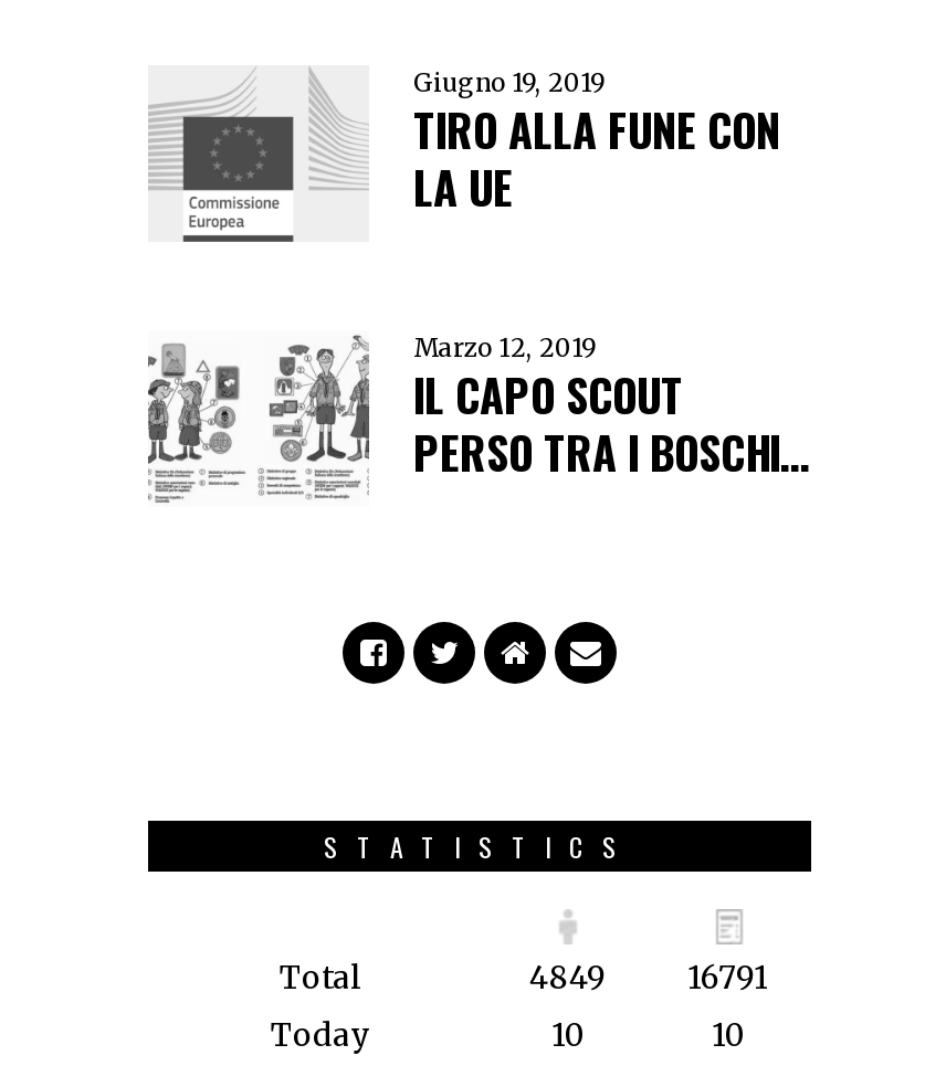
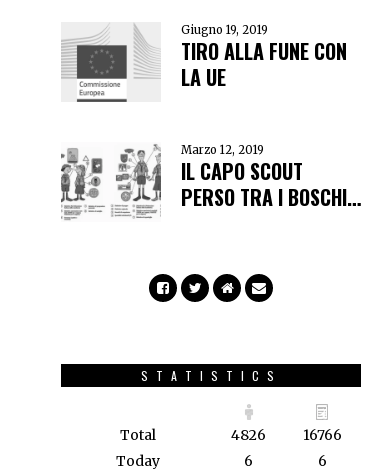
- 4849
+ 4826

- 16791
+ 16766

- 10
+ 6

- 10
+ 6
